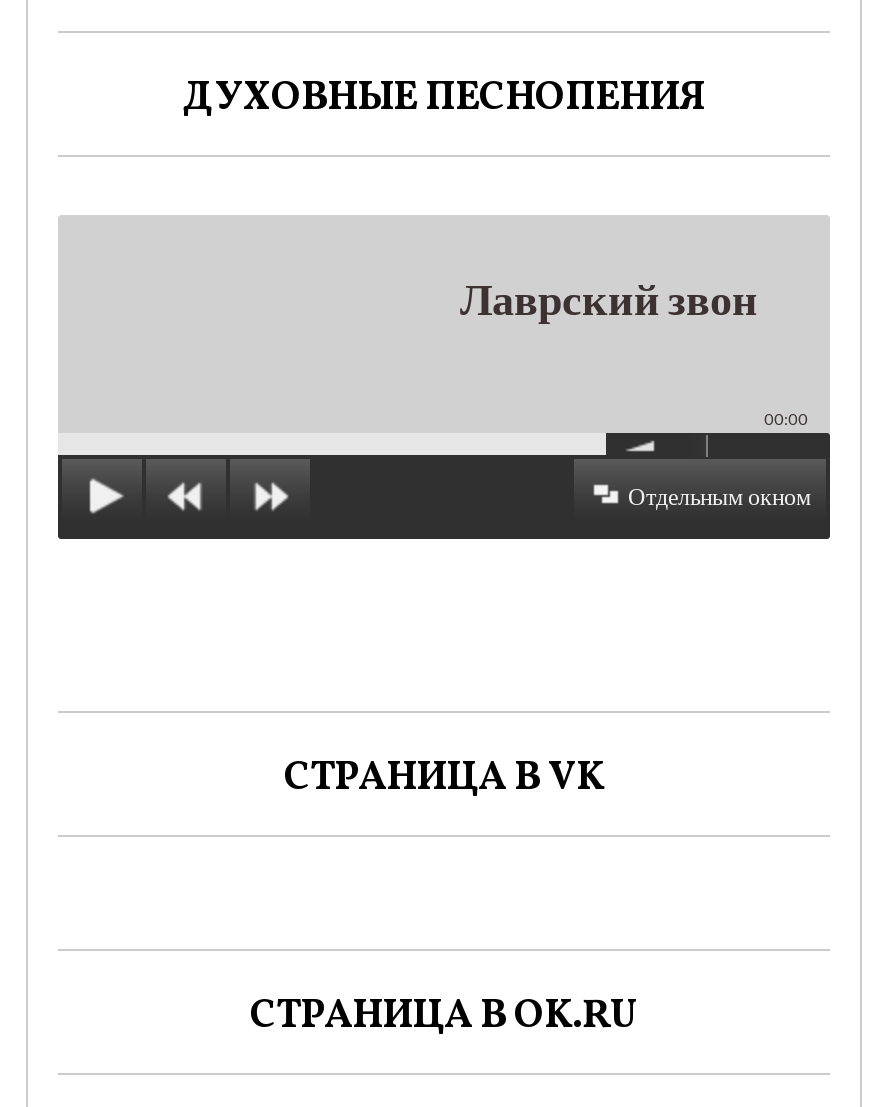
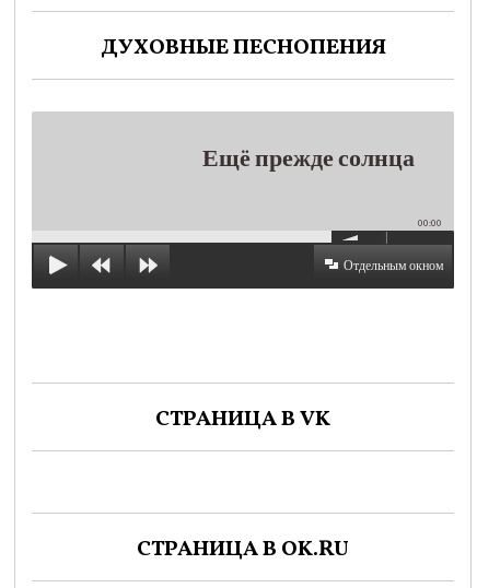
- Лаврский звон
+ Ещё прежде солнца
